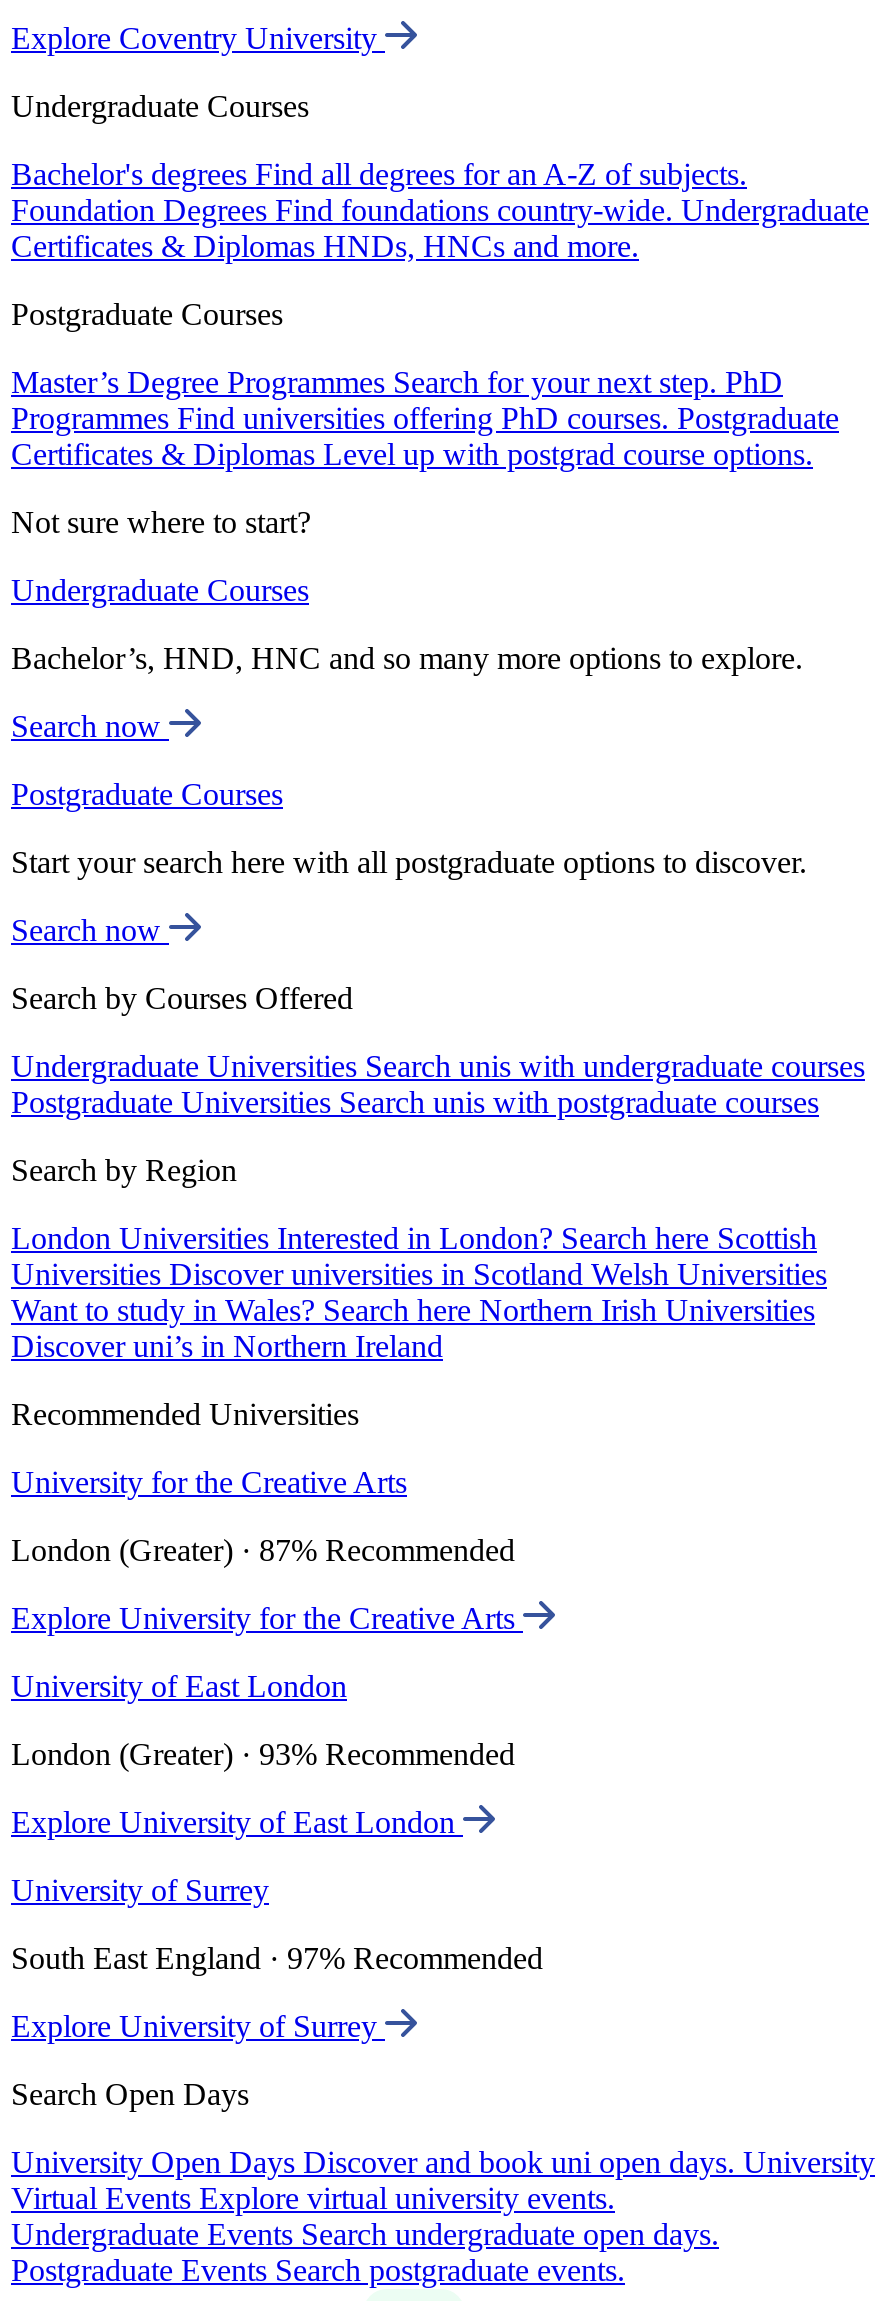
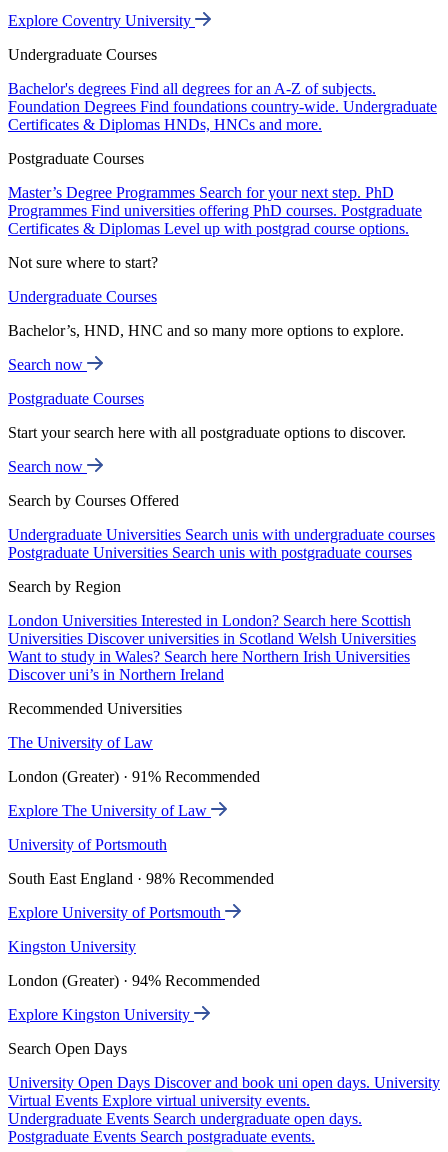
- University for the Creative Arts
+ The University of Law

- London (Greater) · 87% Recommended
+ London (Greater) · 91% Recommended

- Explore University for the Creative Arts
+ Explore The University of Law

- University of East London
+ University of Portsmouth

- London (Greater) · 93% Recommended
+ South East England · 98% Recommended

- Explore University of East London
+ Explore University of Portsmouth

- University of Surrey
+ Kingston University

- South East England · 97% Recommended
+ London (Greater) · 94% Recommended

- Explore University of Surrey
+ Explore Kingston University
